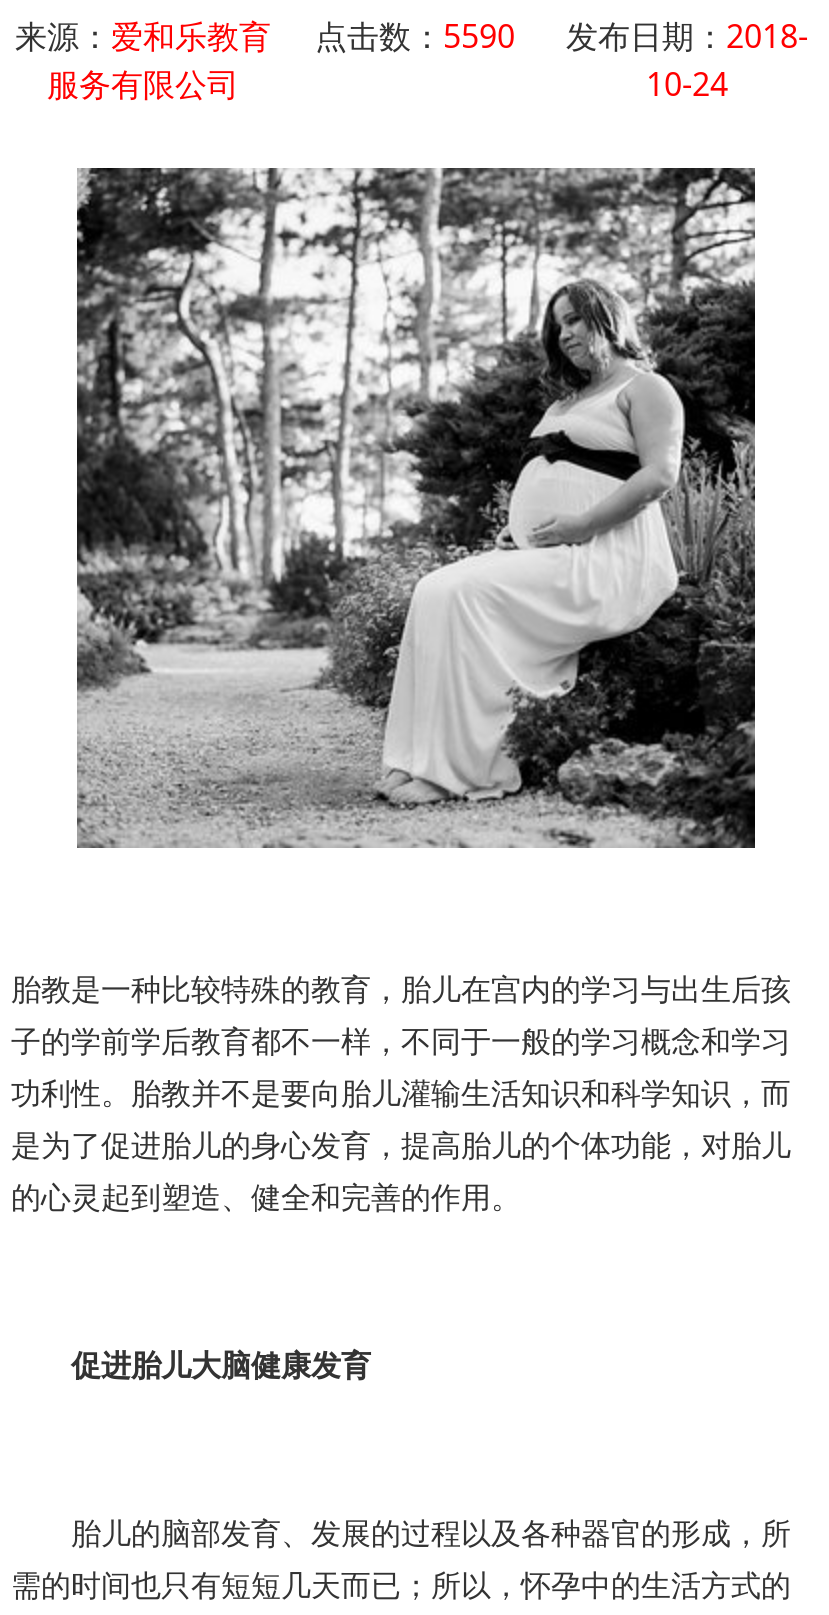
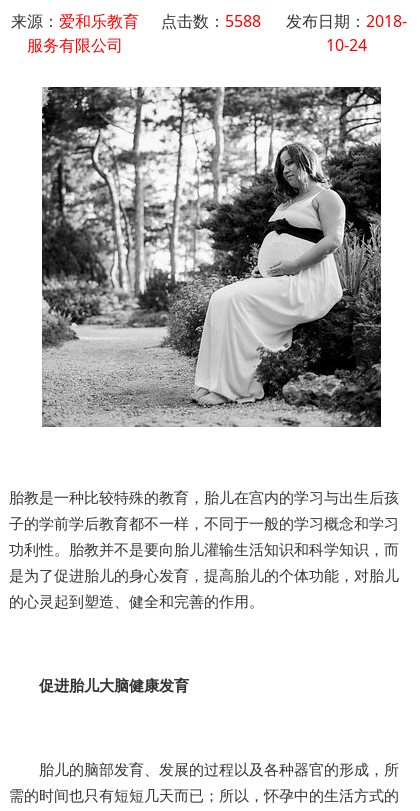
- 来源：爱和乐教育 点击数：5590 发布日期：2018-
+ 来源：爱和乐教育 点击数：5588 发布日期：2018-
